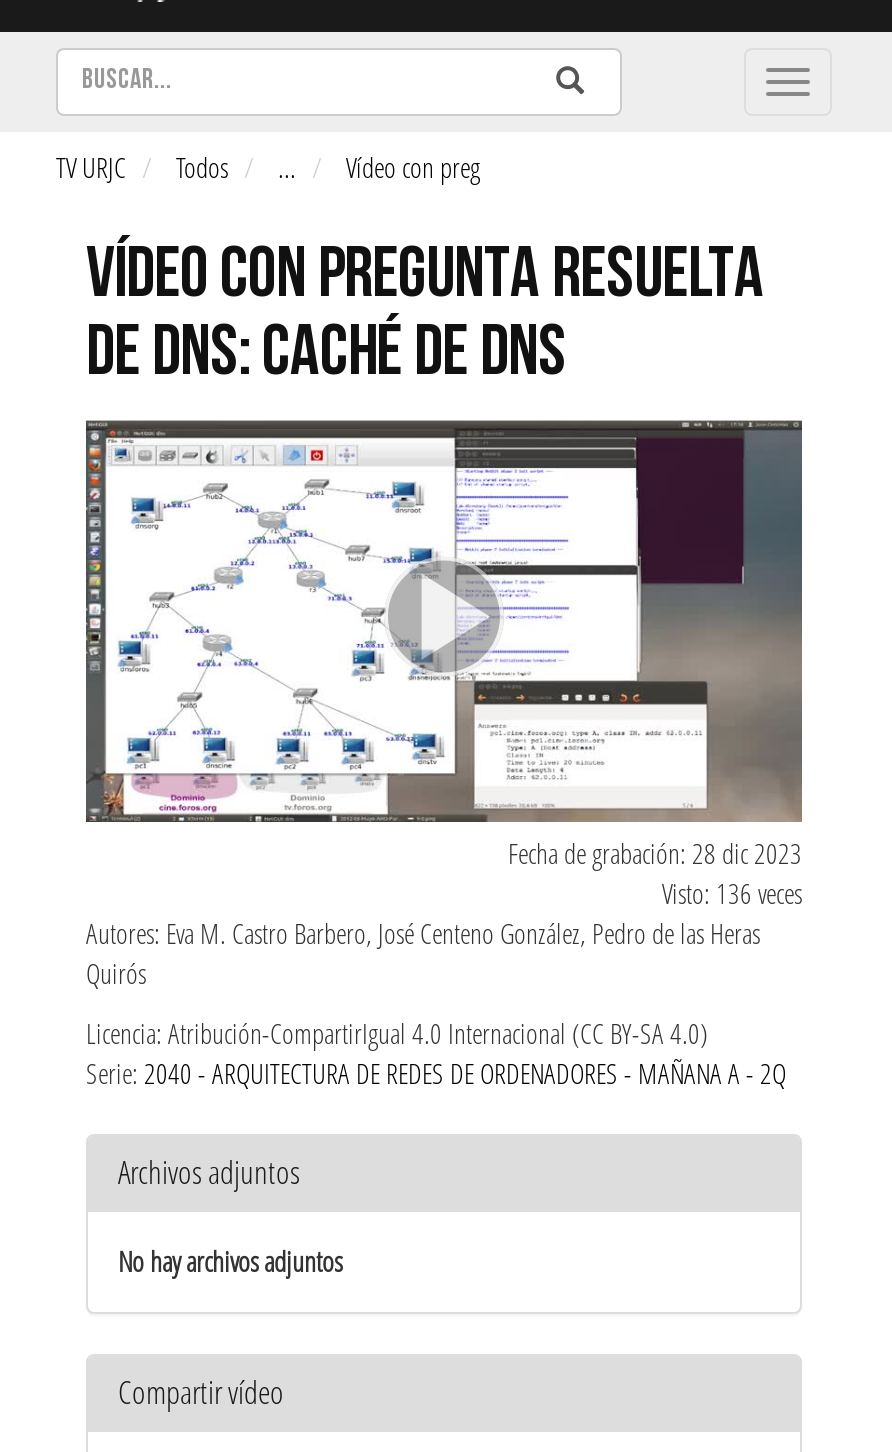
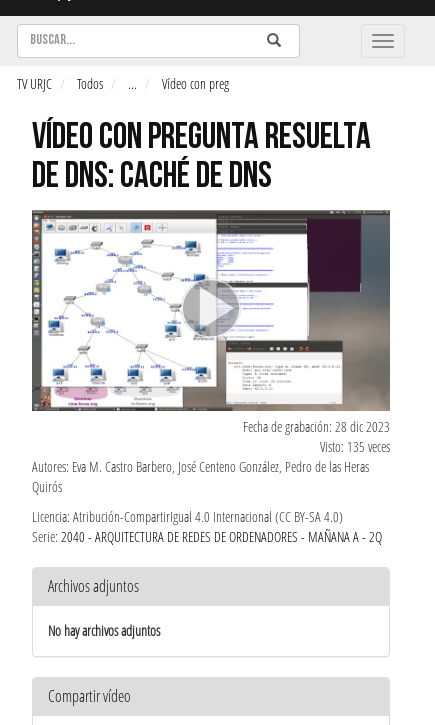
- Visto: 136 veces
+ Visto: 135 veces
